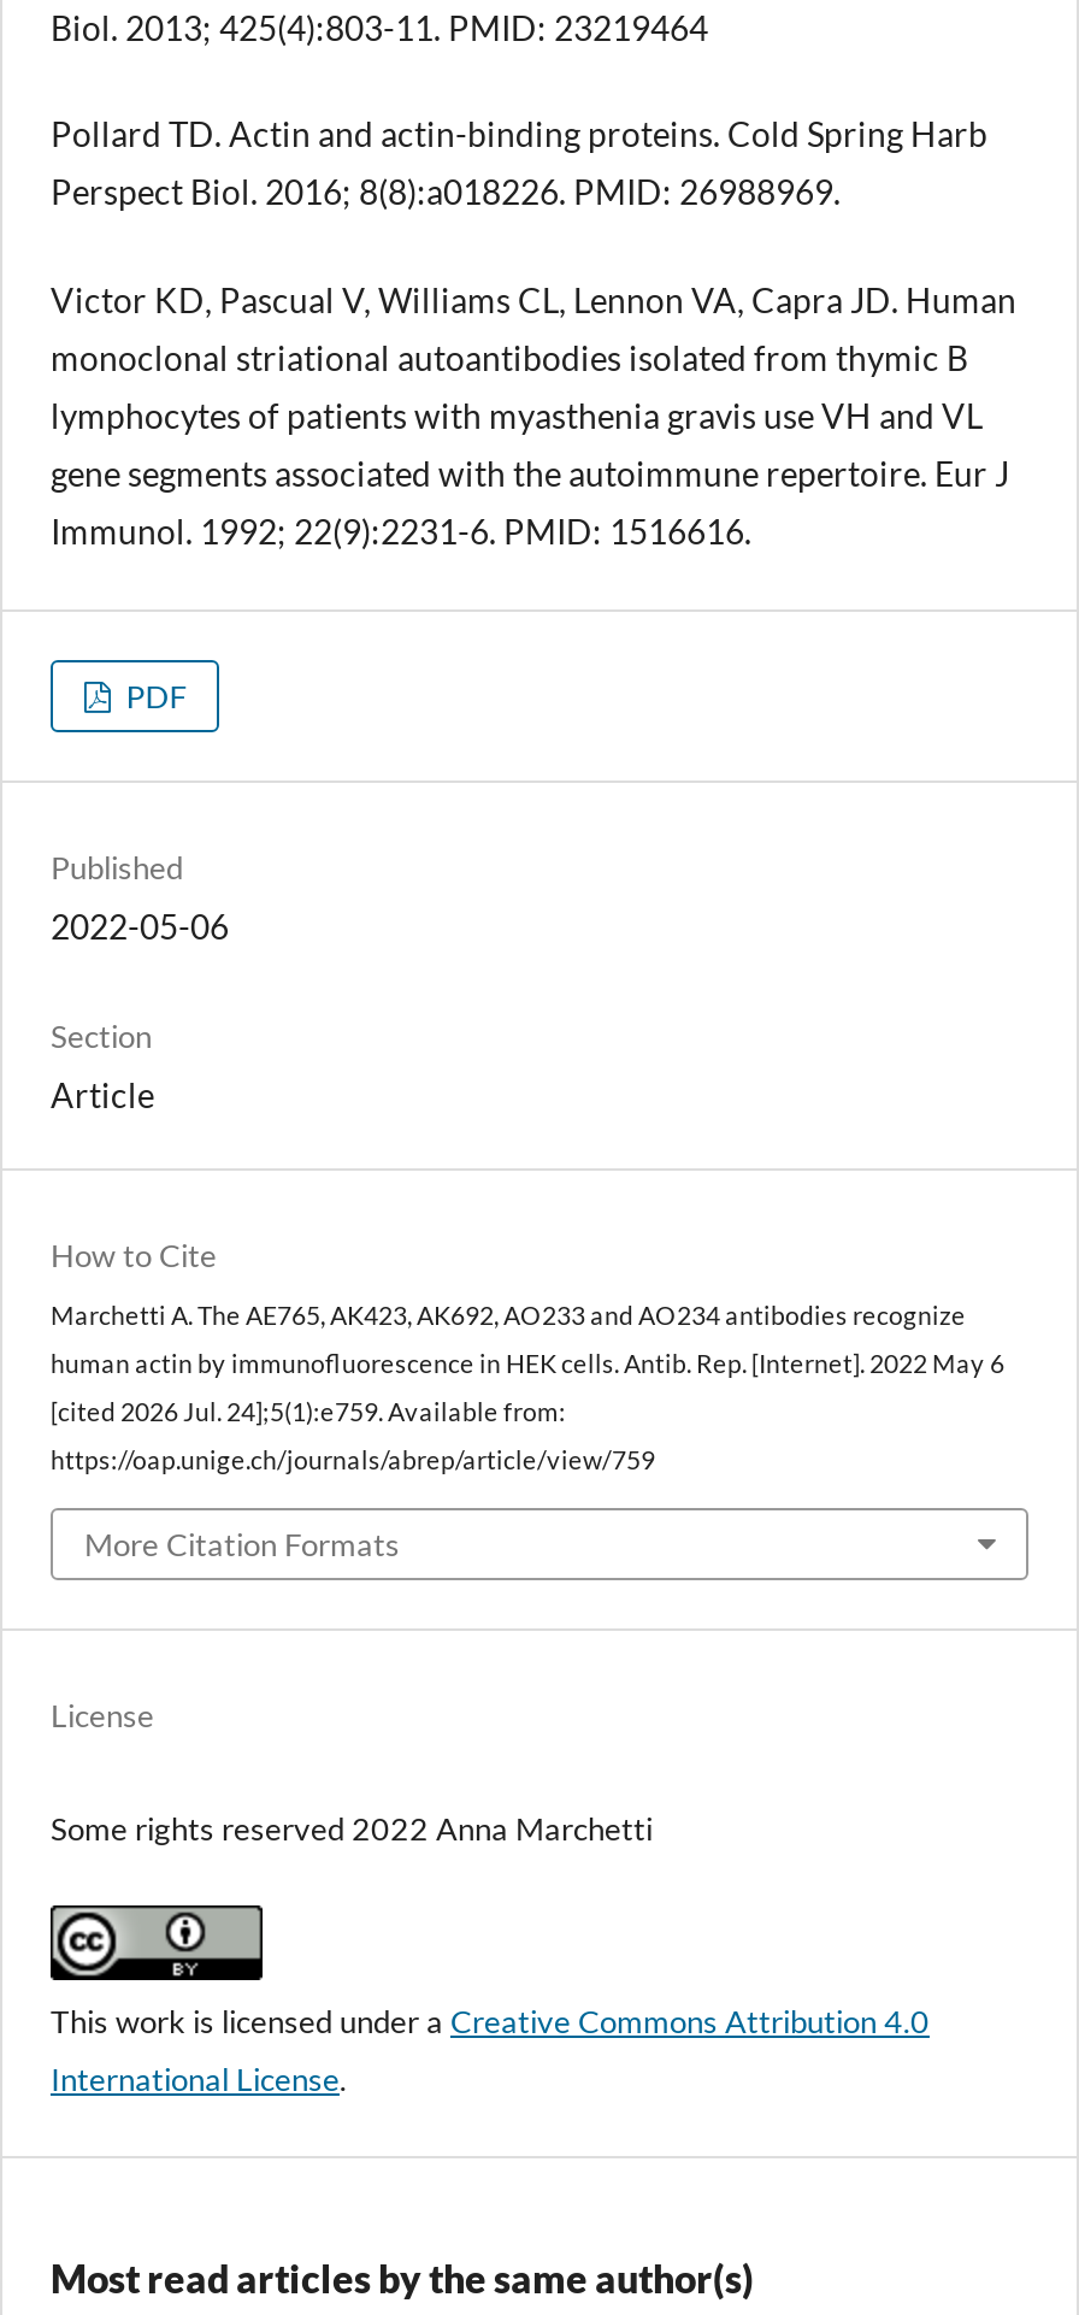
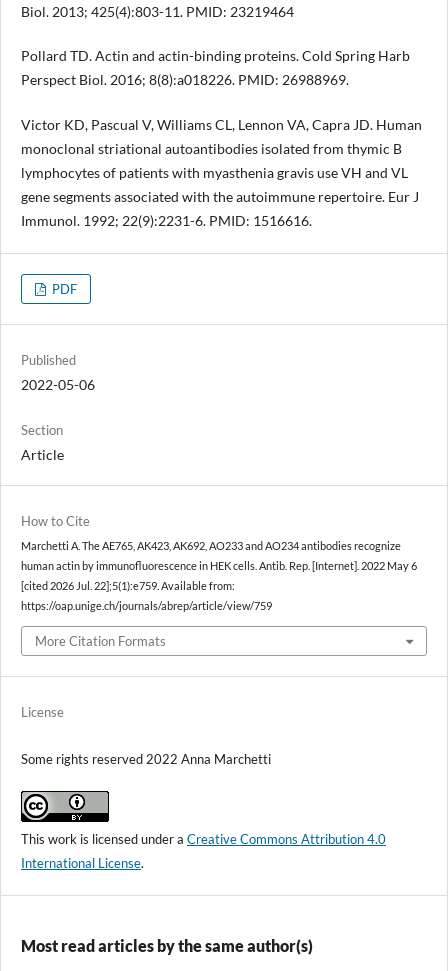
- [cited 2026 Jul. 24];5(1):e759. Available from:
+ [cited 2026 Jul. 22];5(1):e759. Available from:
